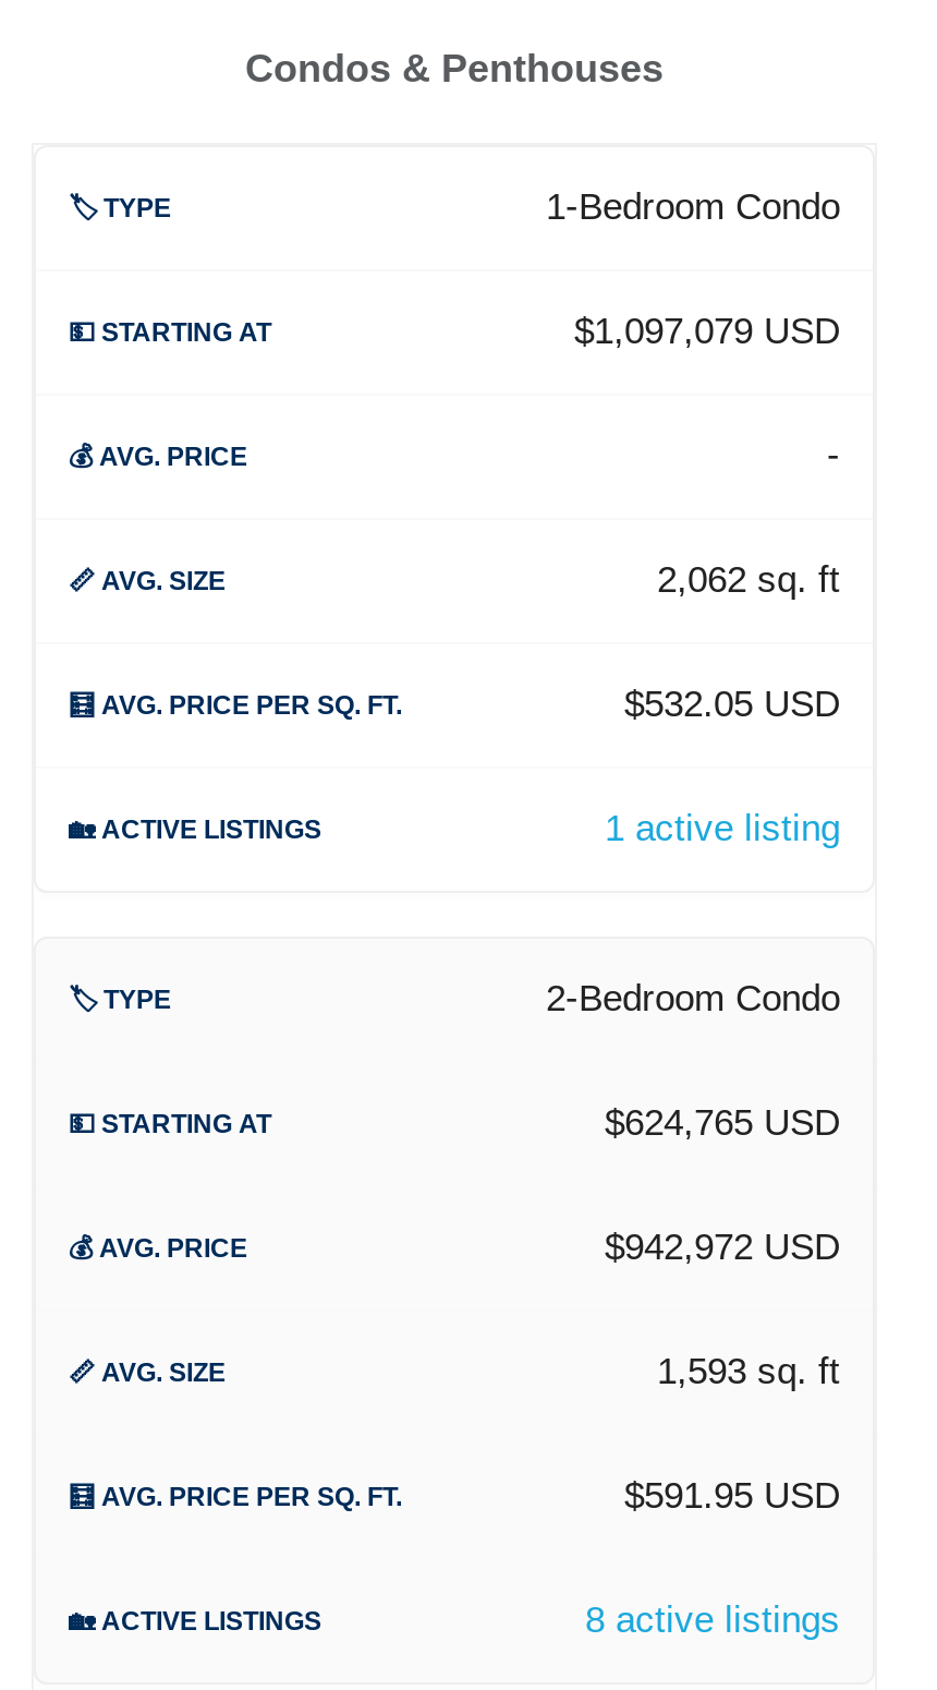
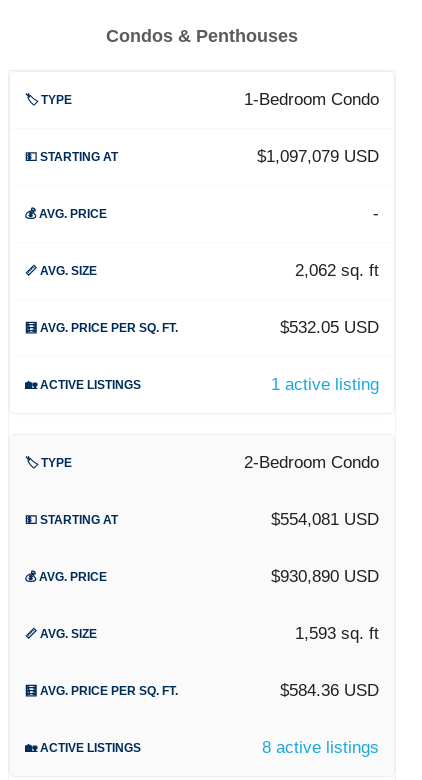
- $624,765 USD
+ $554,081 USD

- $942,972 USD
+ $930,890 USD

- $591.95 USD
+ $584.36 USD
